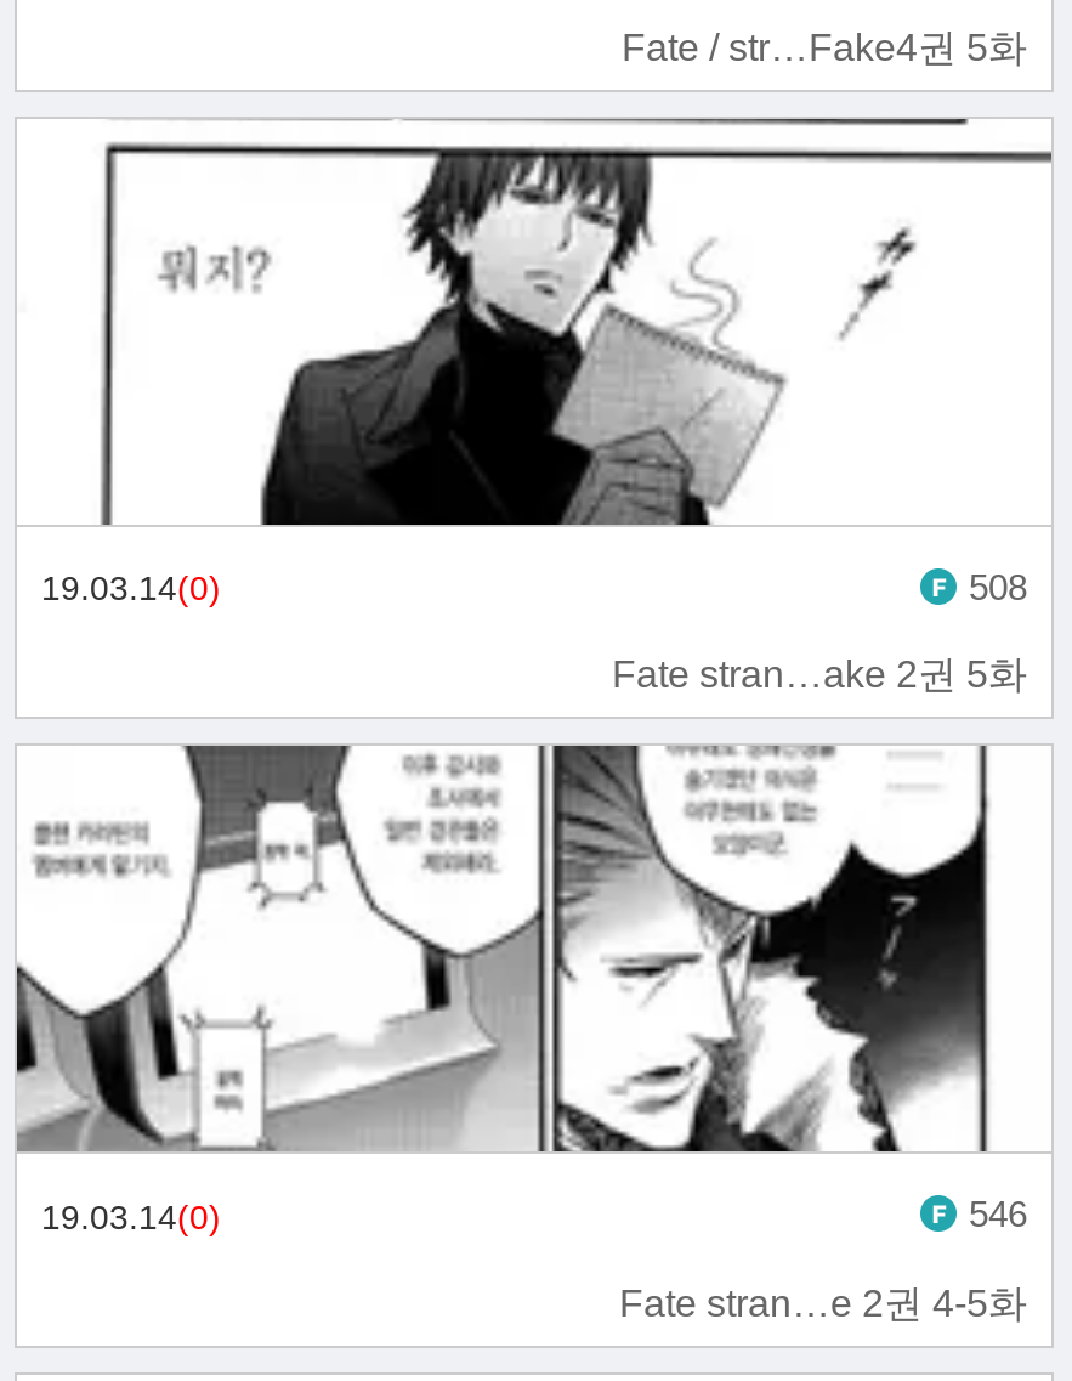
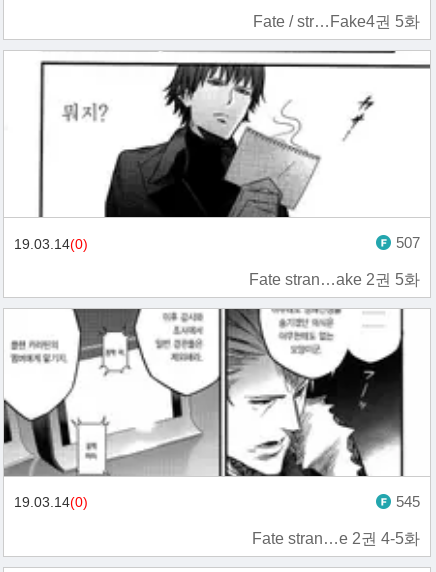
- 508
+ 507

- 546
+ 545
